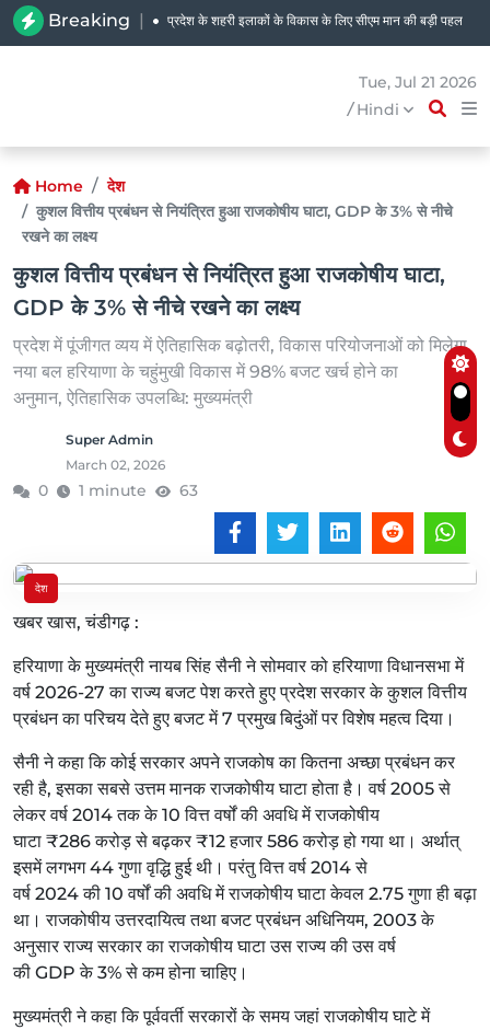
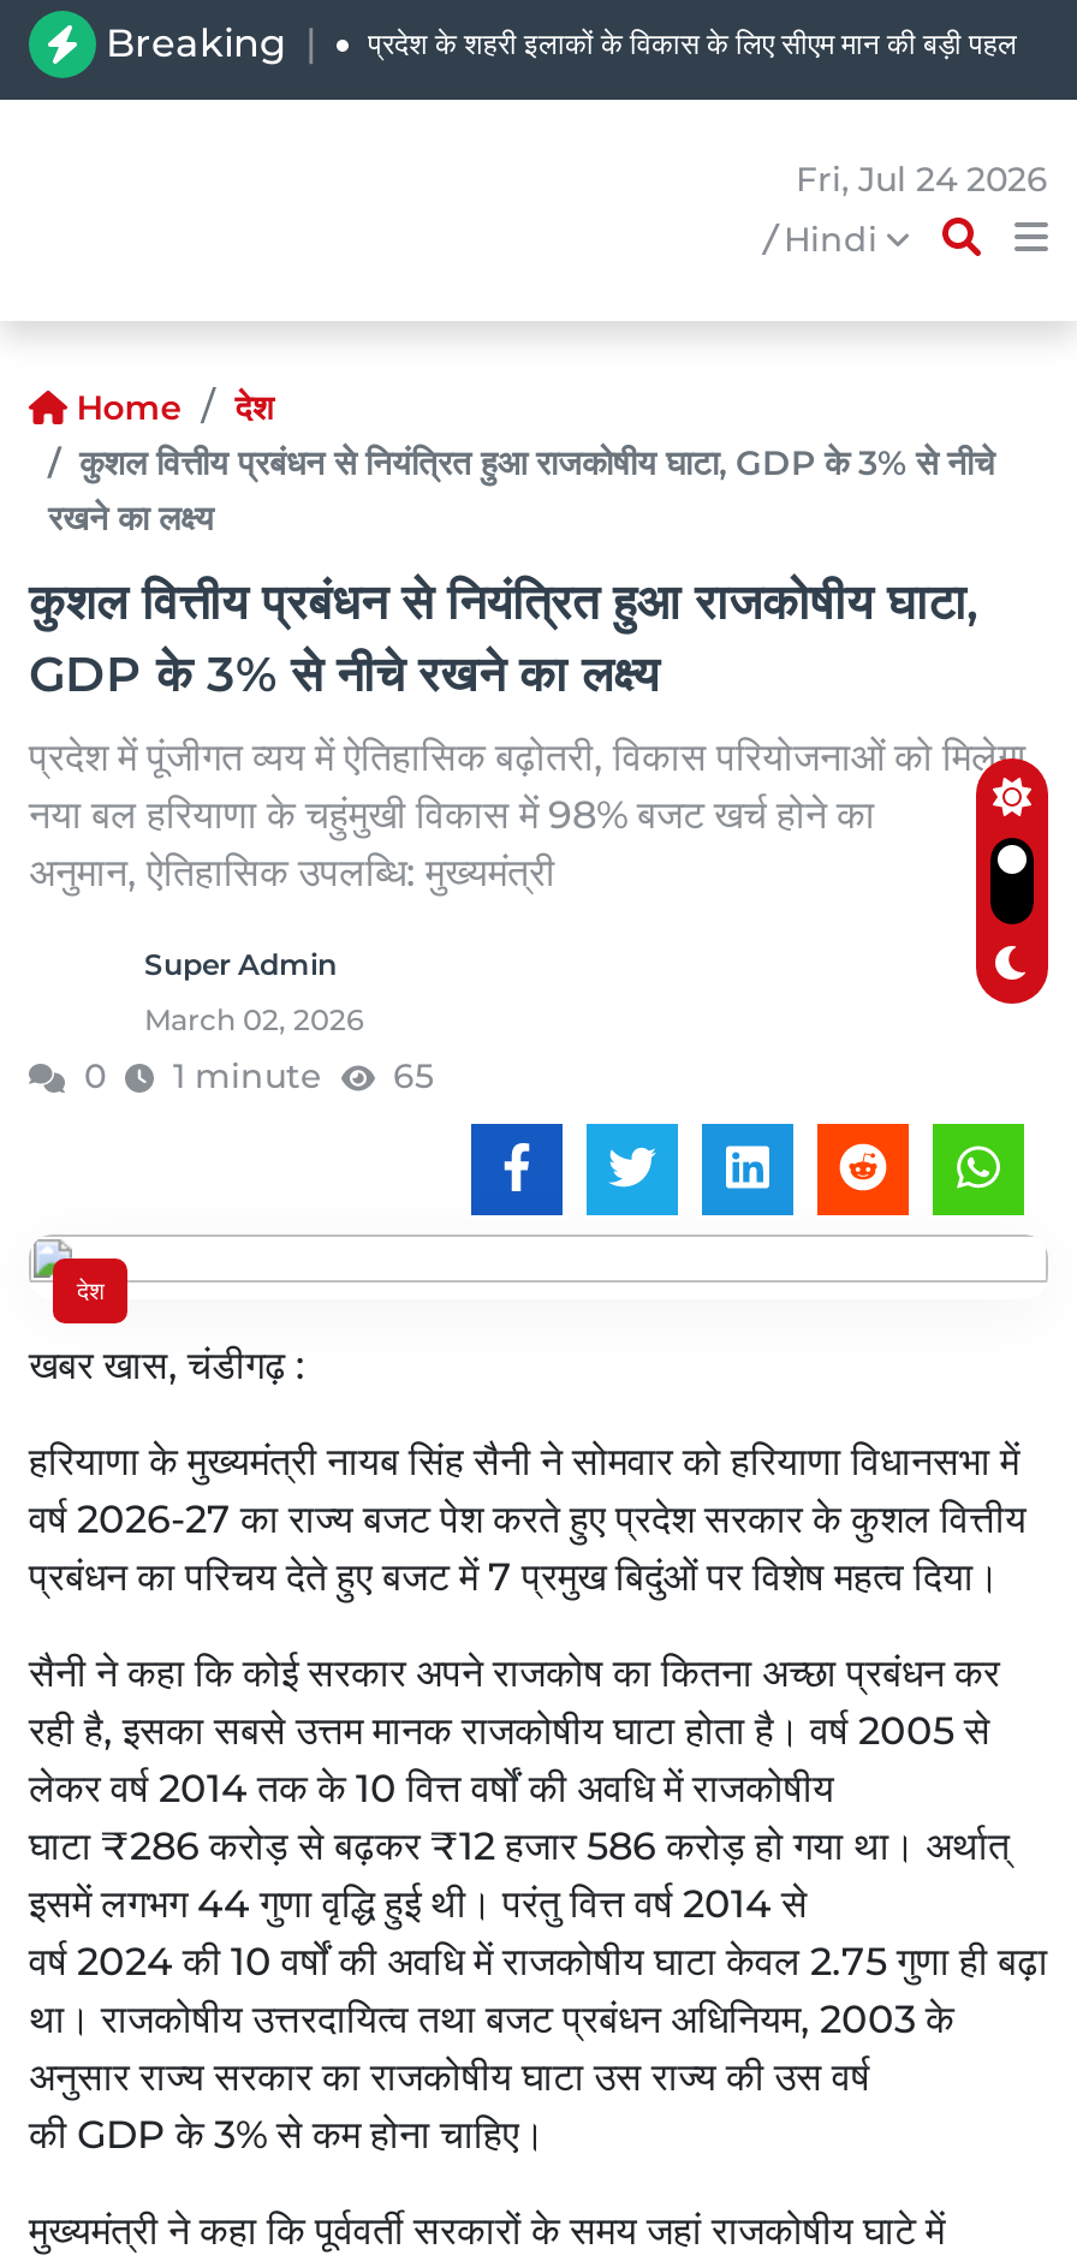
- Tue, Jul 21 2026
+ Fri, Jul 24 2026

- 63
+ 65
